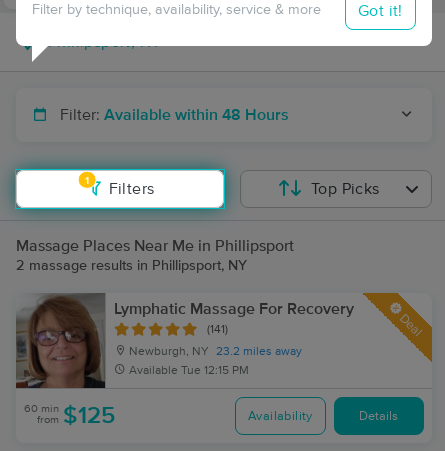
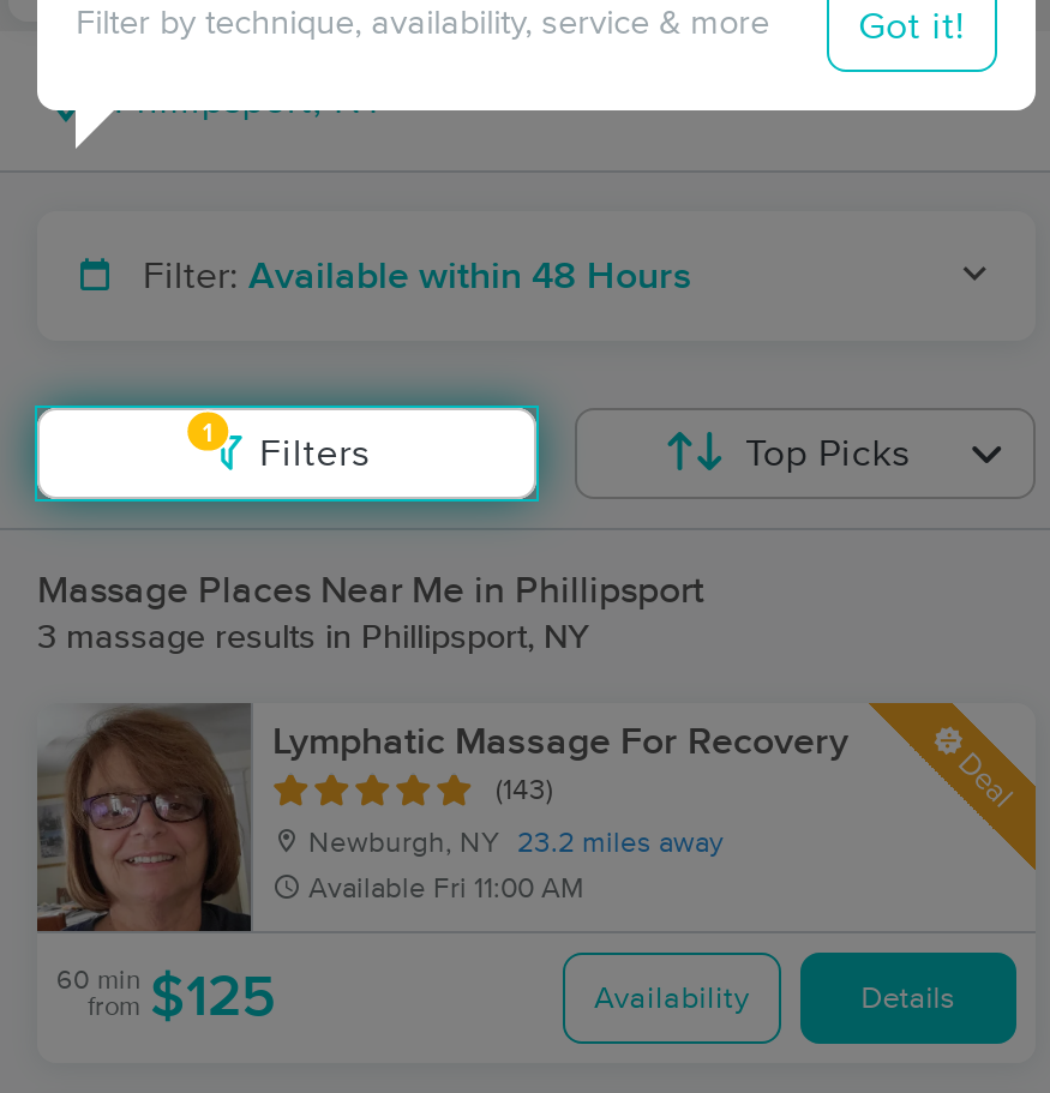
- 2 massage results in Phillipsport, NY
+ 3 massage results in Phillipsport, NY

- (141)
+ (143)

- Available Tue 12:15 PM
+ Available Fri 11:00 AM
